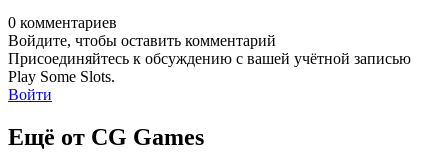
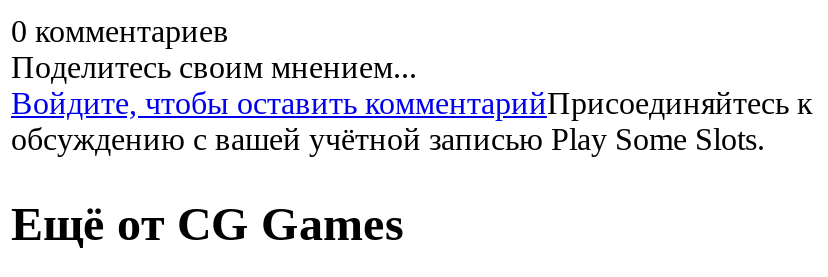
- Войдите, чтобы оставить комментарий
- Присоединяйтесь к обсуждению с вашей учётной записью
- Play Some Slots.
- Войти
+ Поделитесь своим мнением...
+ Войдите, чтобы оставить комментарийПрисоединяйтесь к
+ обсуждению с вашей учётной записью Play Some Slots.
